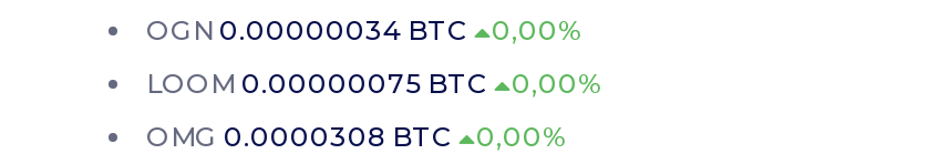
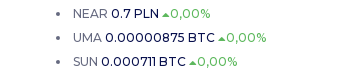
- OGN 0.00000034 BTC 0,00%
+ NEAR 0.7 PLN 0,00%

- LOOM 0.00000075 BTC 0,00%
+ UMA 0.00000875 BTC 0,00%

- OMG 0.0000308 BTC 0,00%
+ SUN 0.000711 BTC 0,00%
